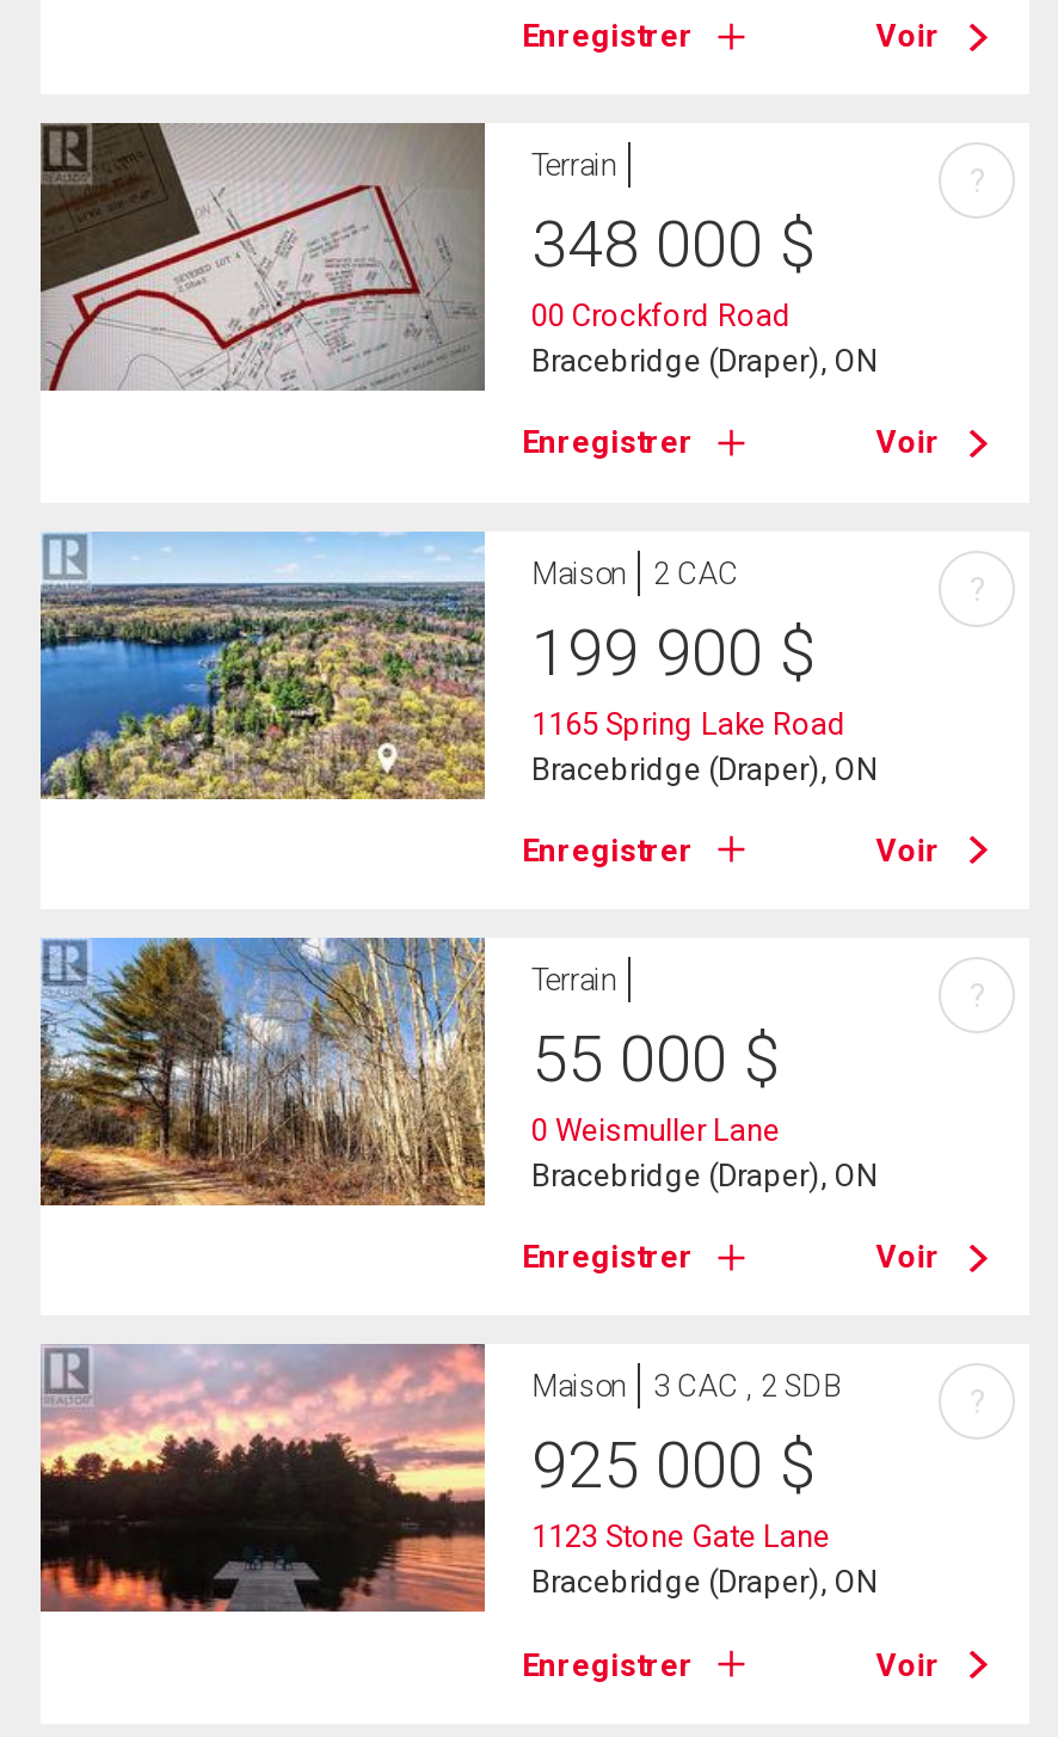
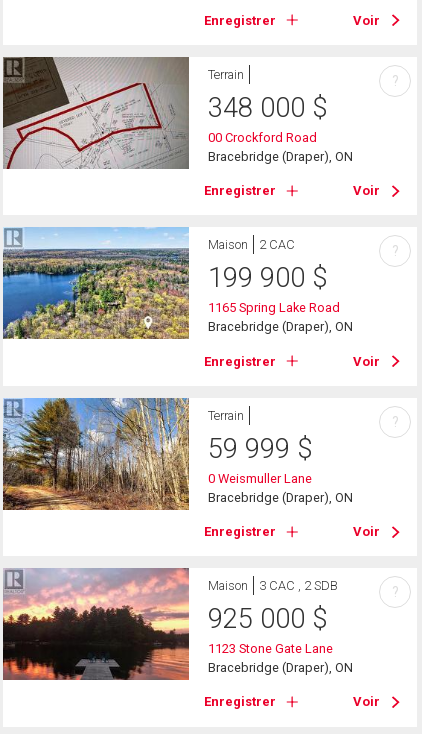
- 55 000 $
+ 59 999 $
